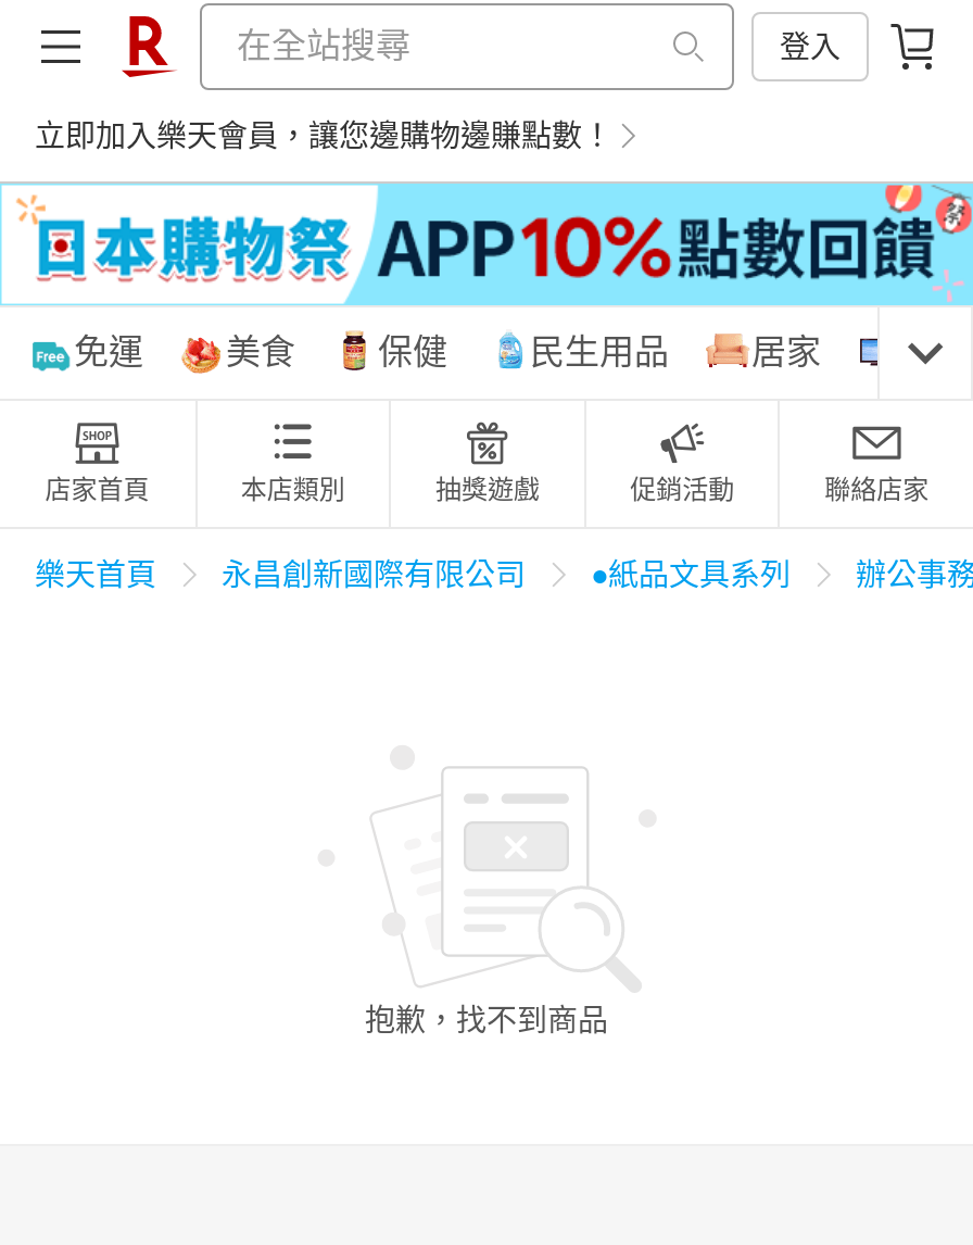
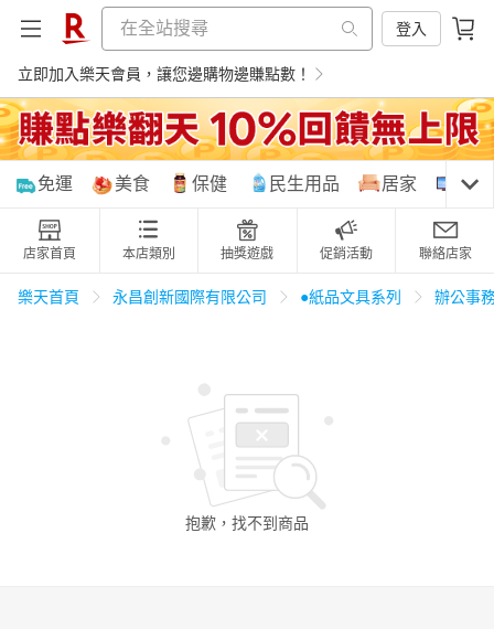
- [image]
+ [image]
